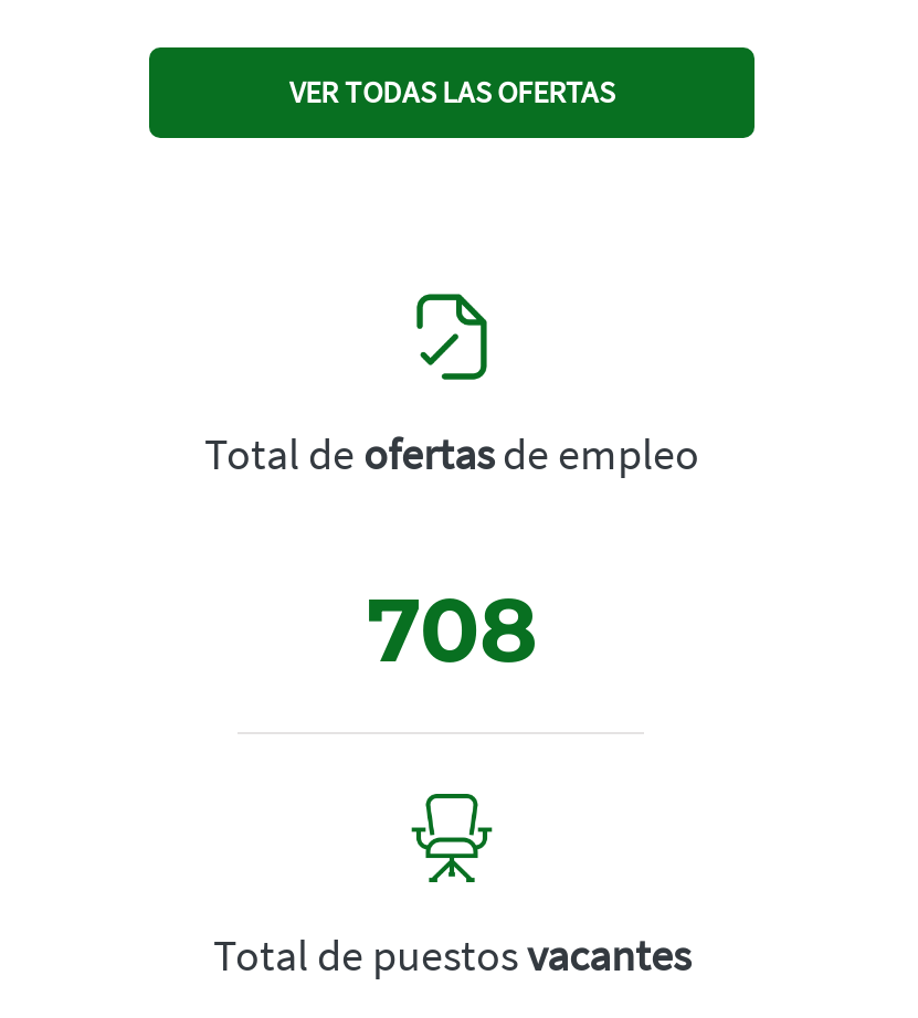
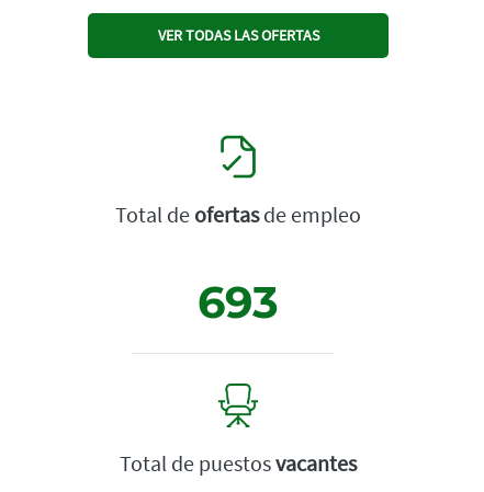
- 708
+ 693
